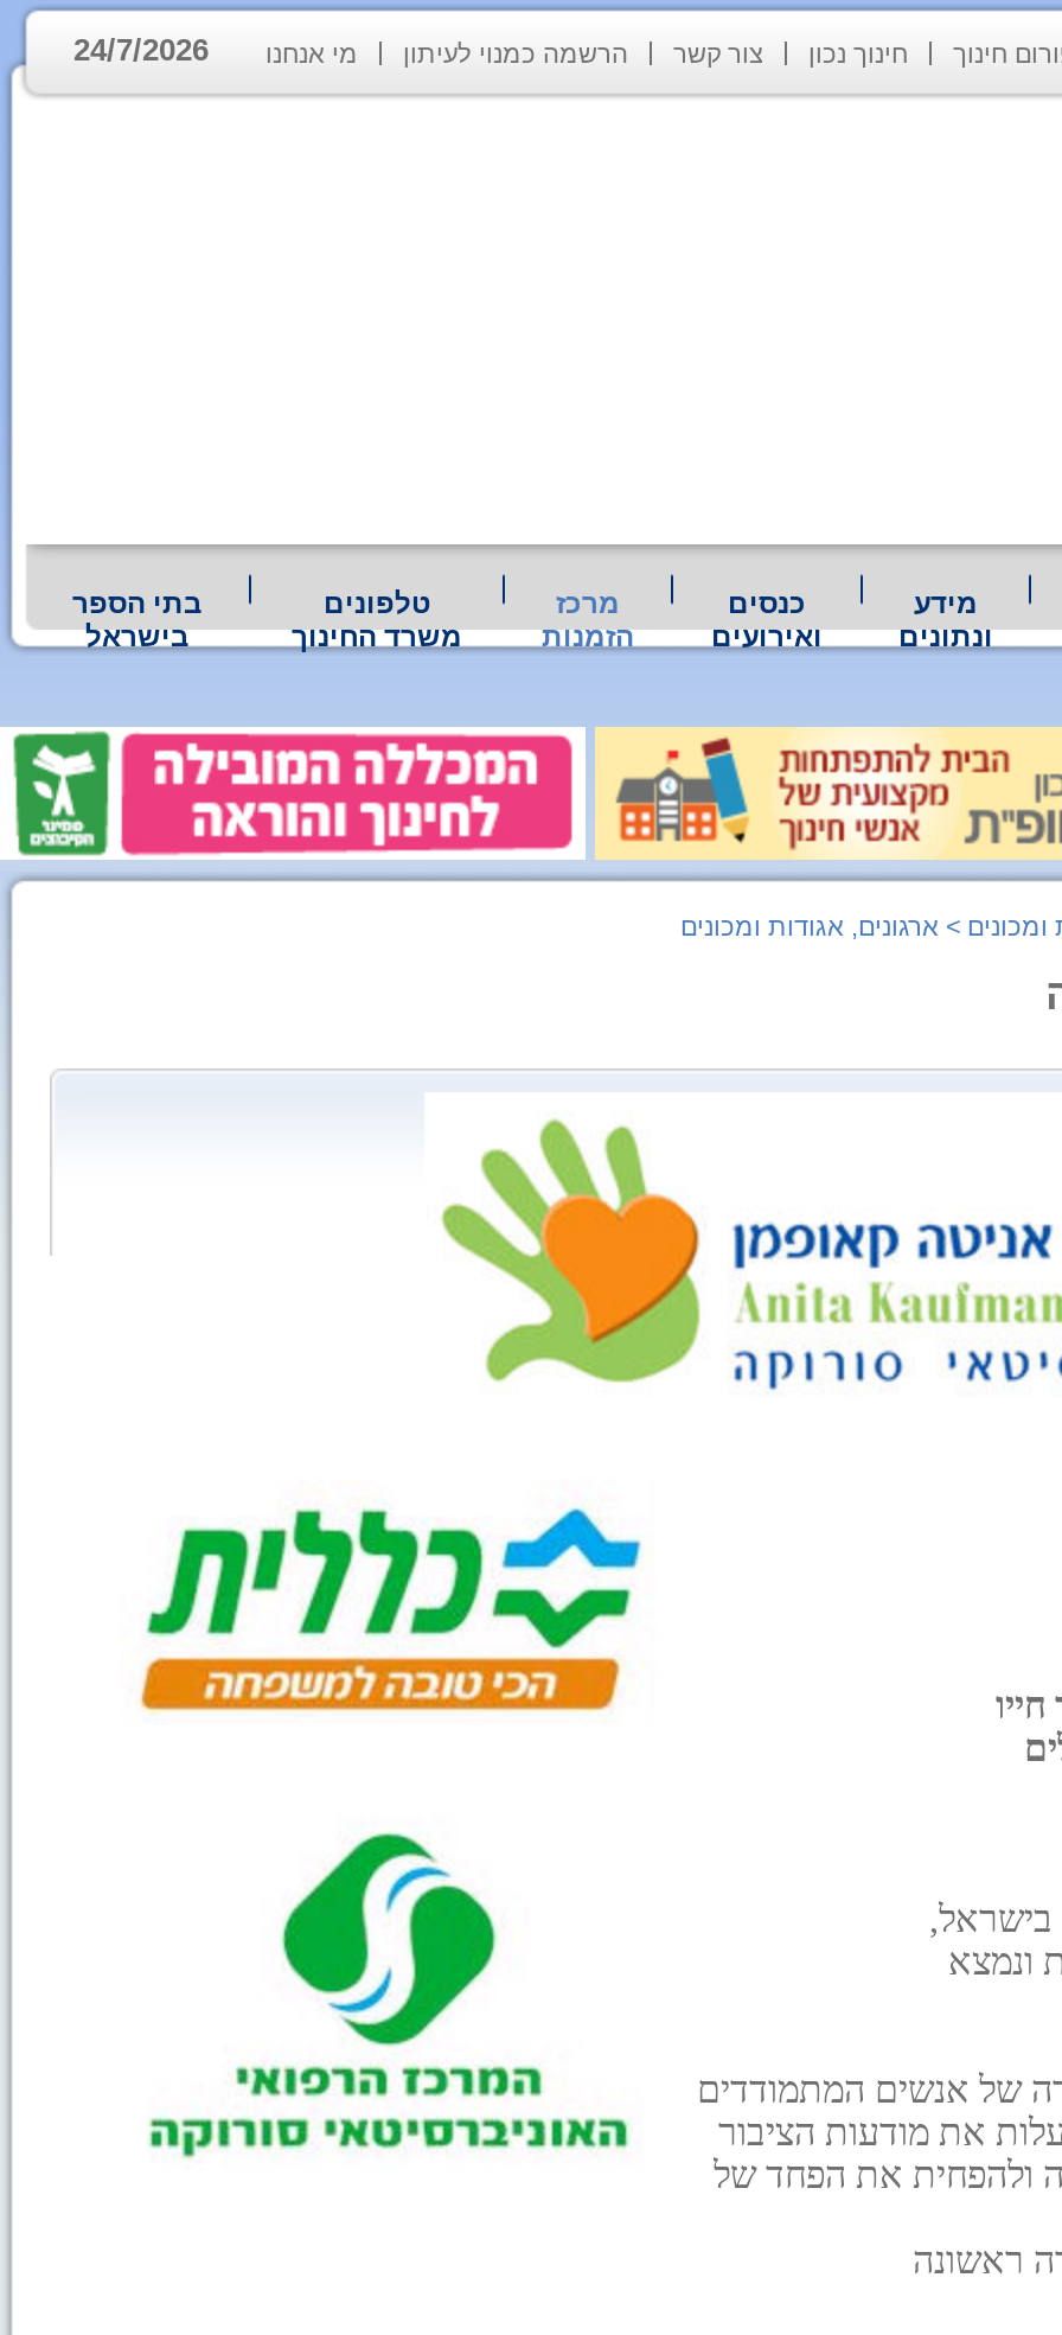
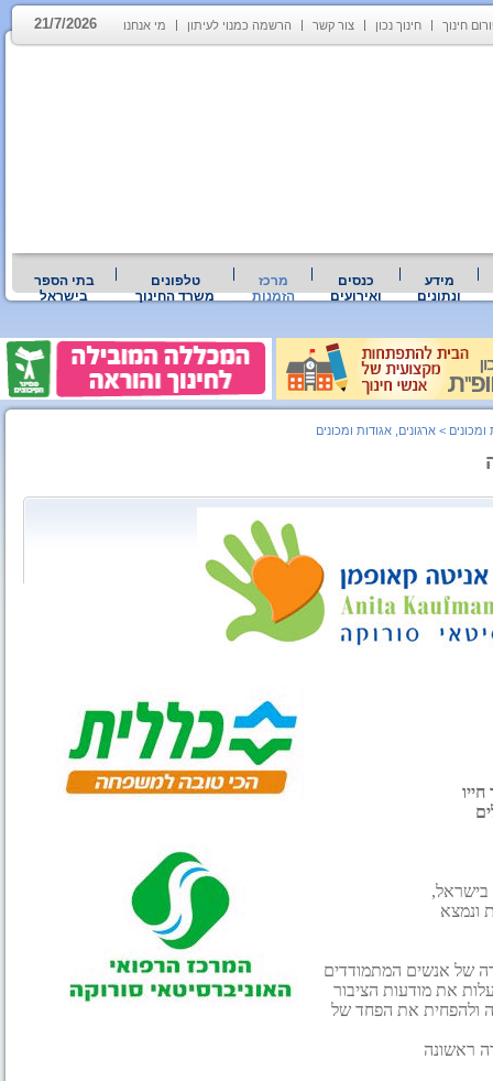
- 24/7/2026
+ 21/7/2026
